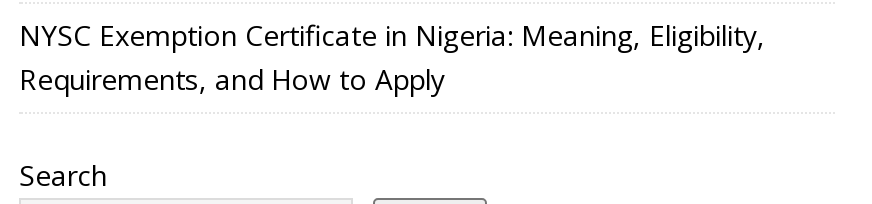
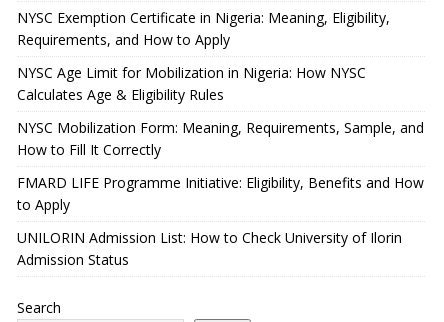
+ NYSC Age Limit for Mobilization in Nigeria: How NYSC
+ Calculates Age & Eligibility Rules
+ NYSC Mobilization Form: Meaning, Requirements, Sample, and
+ How to Fill It Correctly
+ FMARD LIFE Programme Initiative: Eligibility, Benefits and How
+ to Apply
+ UNILORIN Admission List: How to Check University of Ilorin
+ Admission Status
